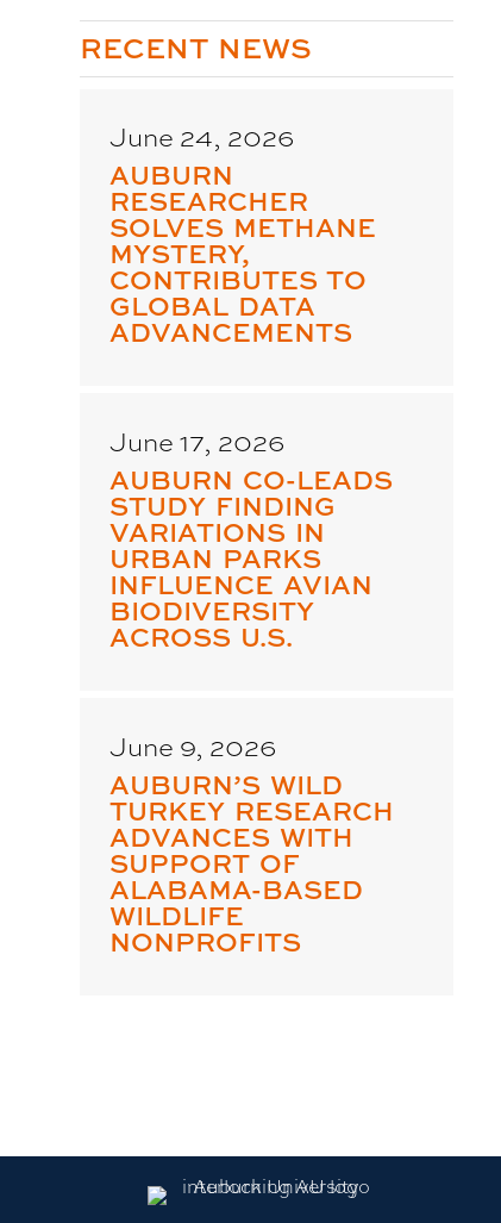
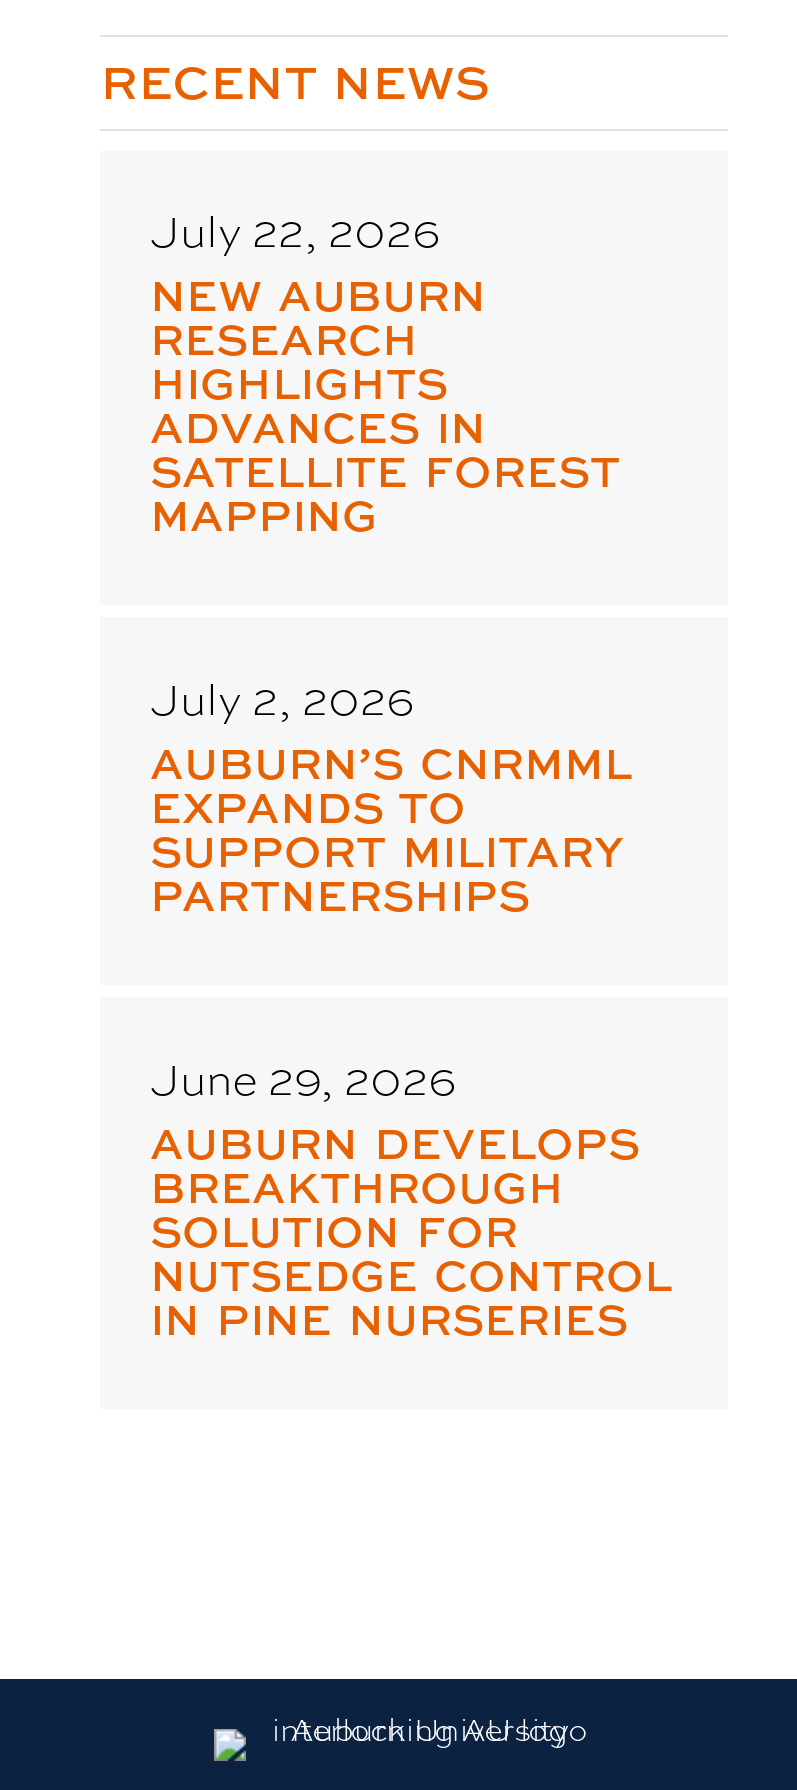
- June 24, 2026
- AUBURN
- RESEARCHER
- SOLVES METHANE
- MYSTERY,
- CONTRIBUTES TO
- GLOBAL DATA
- ADVANCEMENTS
+ July 22, 2026
+ NEW AUBURN
+ RESEARCH
+ HIGHLIGHTS
+ ADVANCES IN
+ SATELLITE FOREST
+ MAPPING

- June 17, 2026
- AUBURN CO-LEADS
- STUDY FINDING
- VARIATIONS IN
- URBAN PARKS
- INFLUENCE AVIAN
- BIODIVERSITY
- ACROSS U.S.
+ July 2, 2026
+ AUBURN’S CNRMML
+ EXPANDS TO
+ SUPPORT MILITARY
+ PARTNERSHIPS

- June 9, 2026
- AUBURN’S WILD
- TURKEY RESEARCH
- ADVANCES WITH
- SUPPORT OF
- ALABAMA-BASED
- WILDLIFE
- NONPROFITS
+ June 29, 2026
+ AUBURN DEVELOPS
+ BREAKTHROUGH
+ SOLUTION FOR
+ NUTSEDGE CONTROL
+ IN PINE NURSERIES
